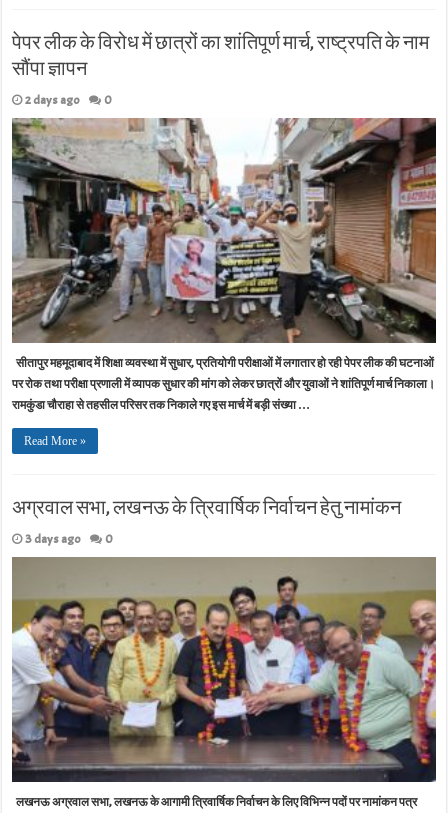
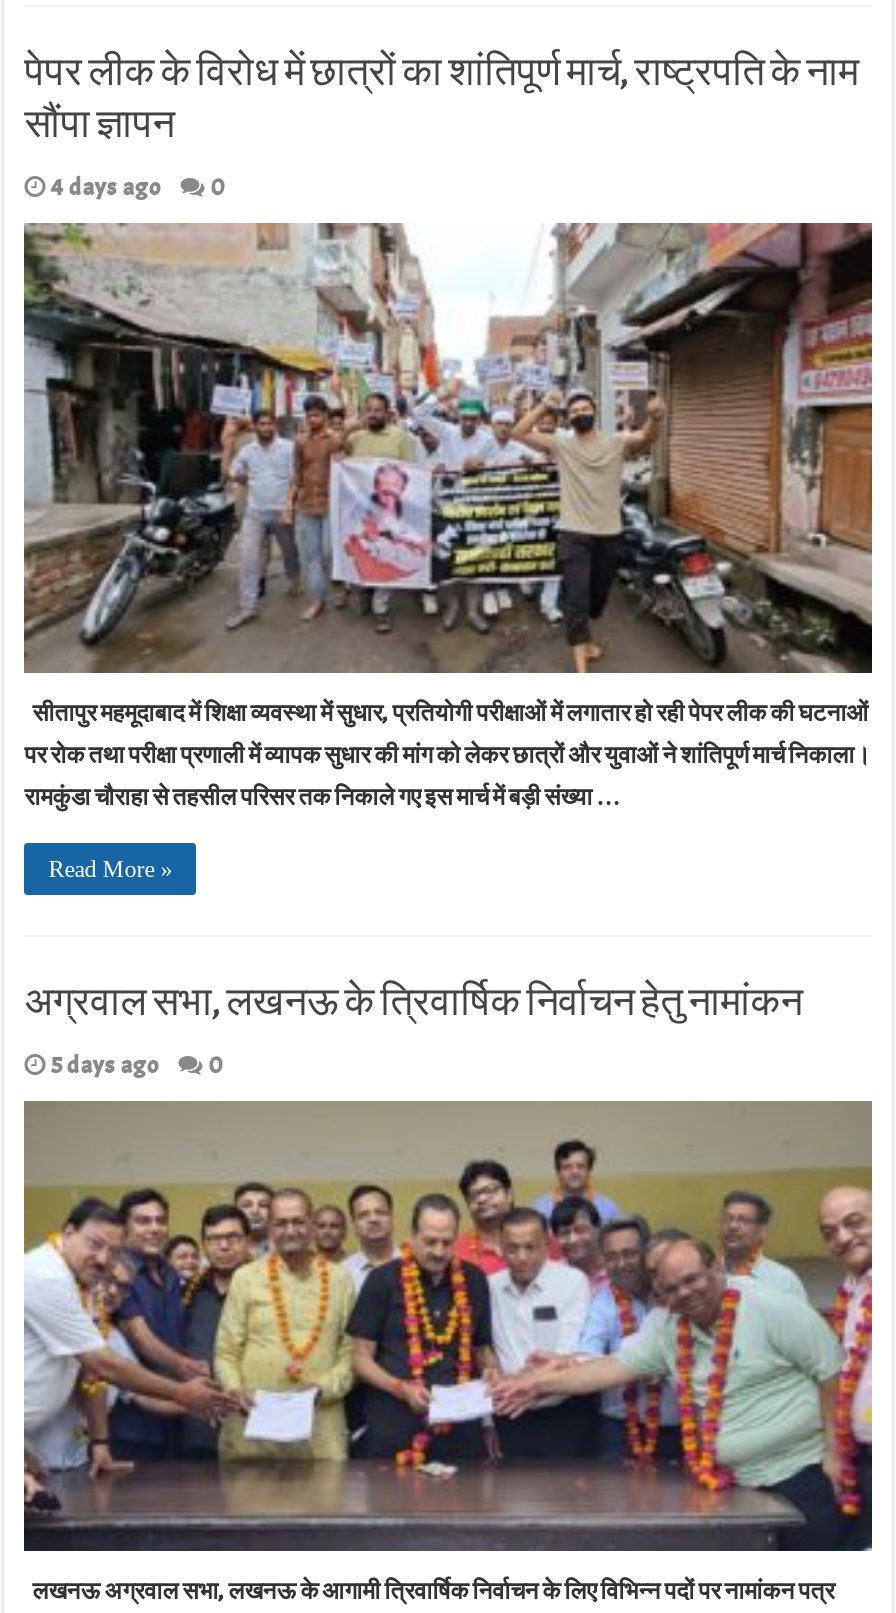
- 2 days ago 0
+ 4 days ago 0

- 3 days ago 0
+ 5 days ago 0
